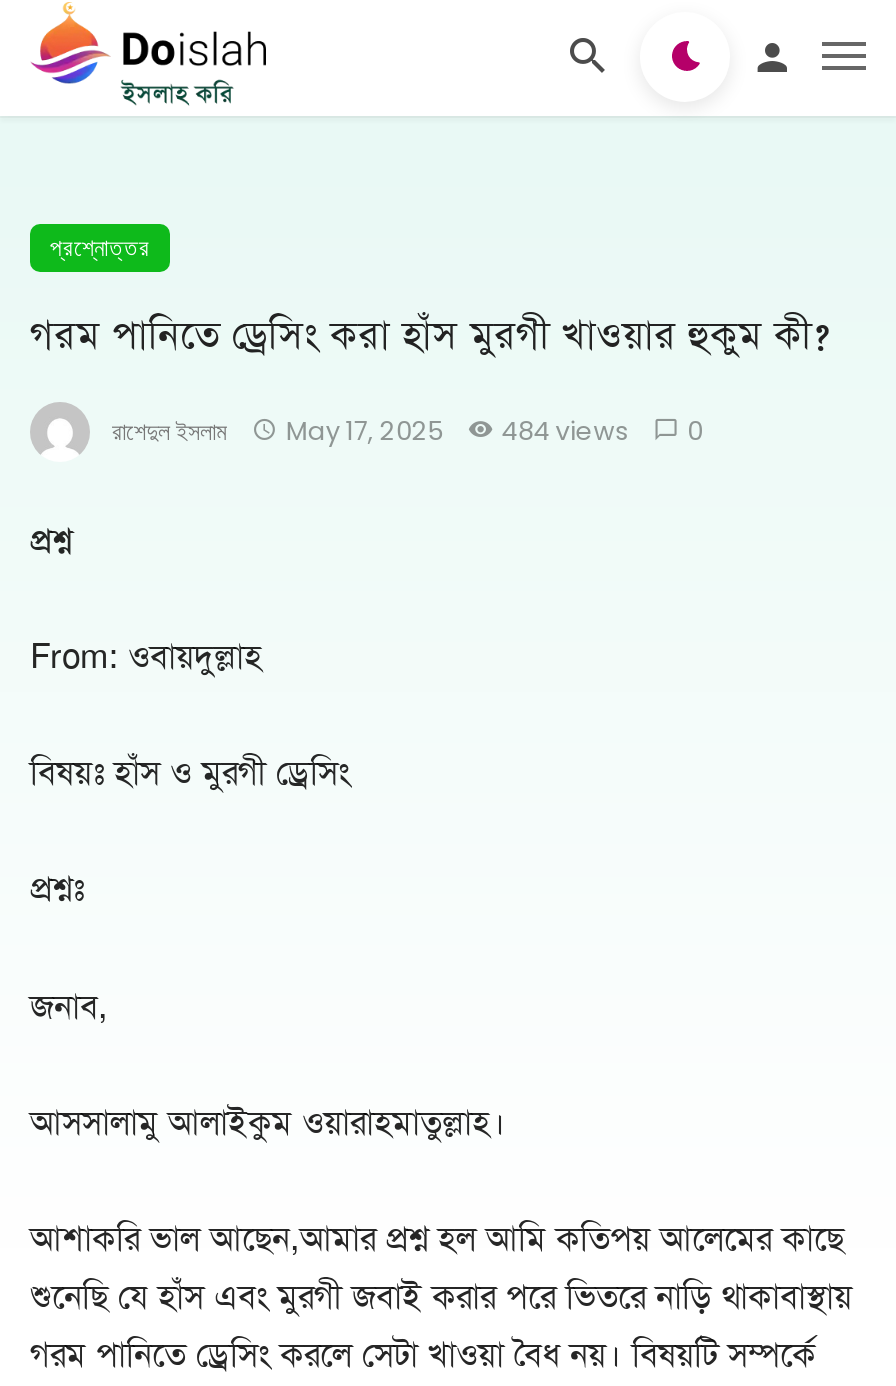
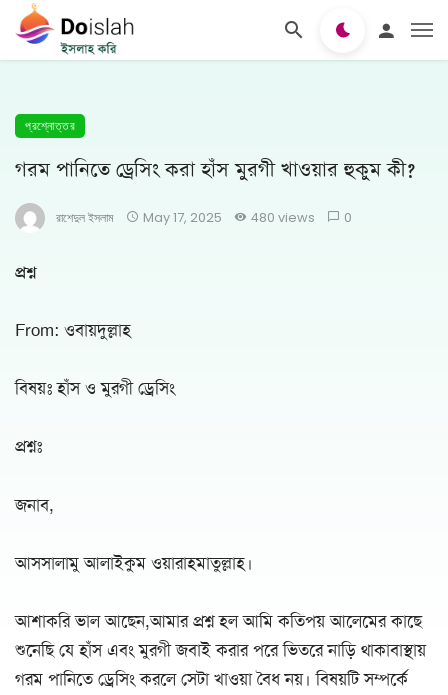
- রাশেদুল ইসলাম May 17, 2025 484 views 0
+ রাশেদুল ইসলাম May 17, 2025 480 views 0
